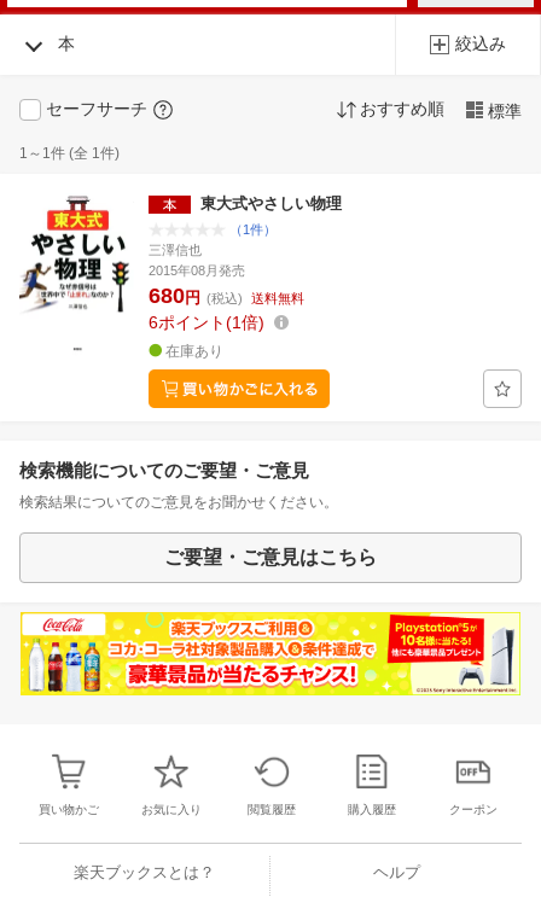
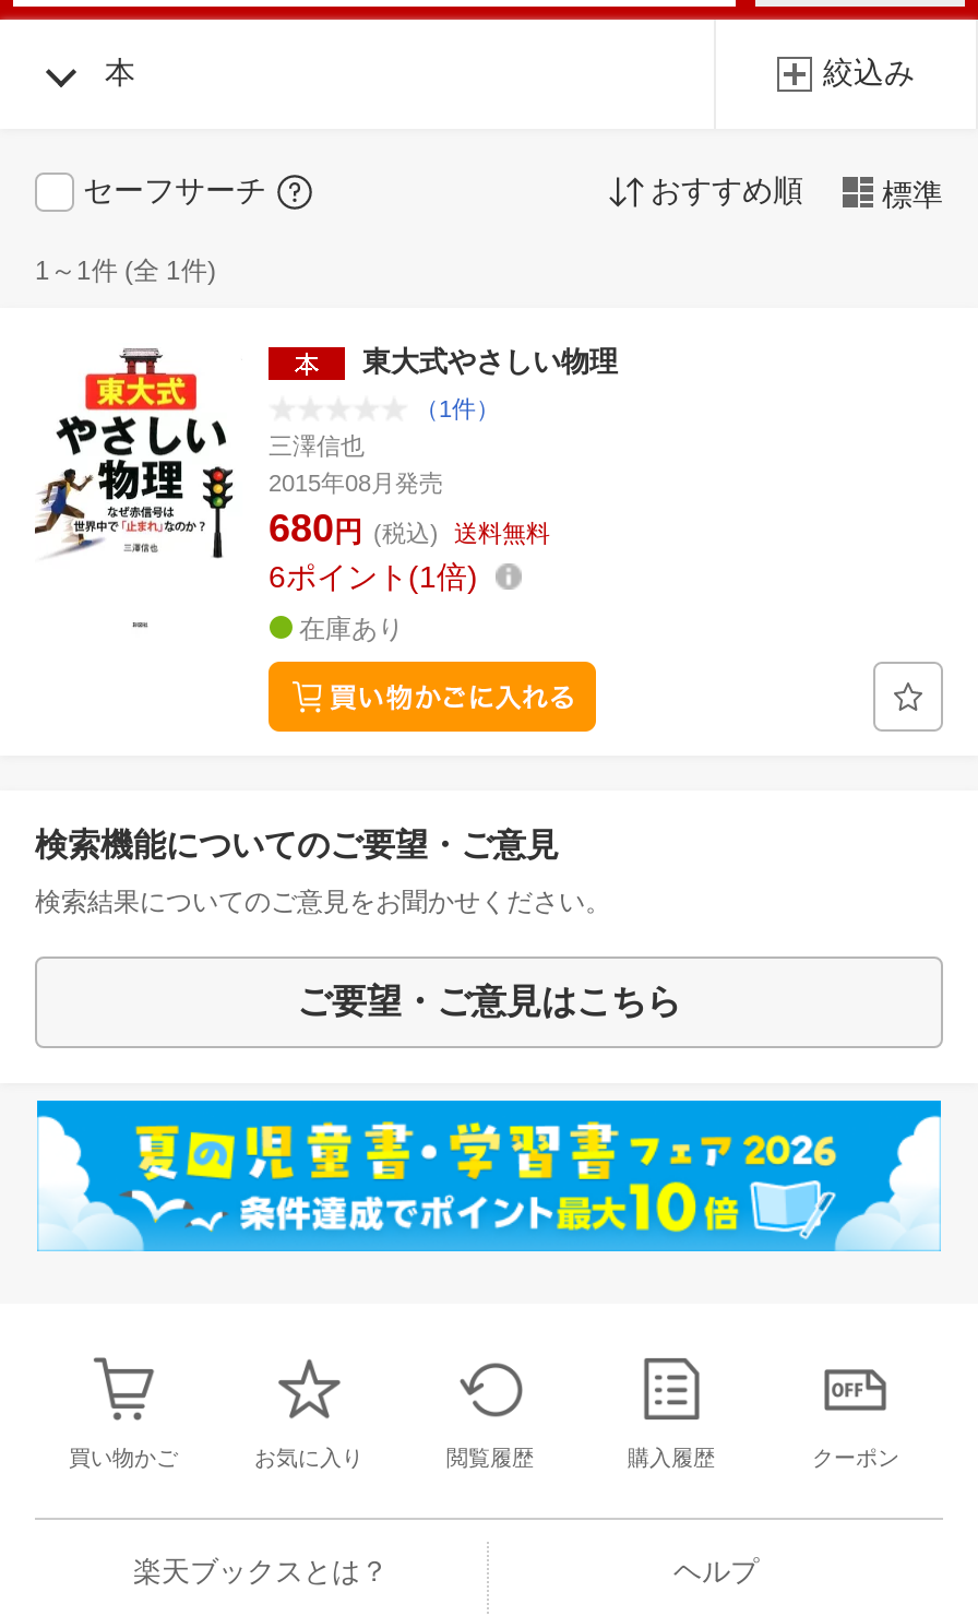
- [image]
+ [image]
